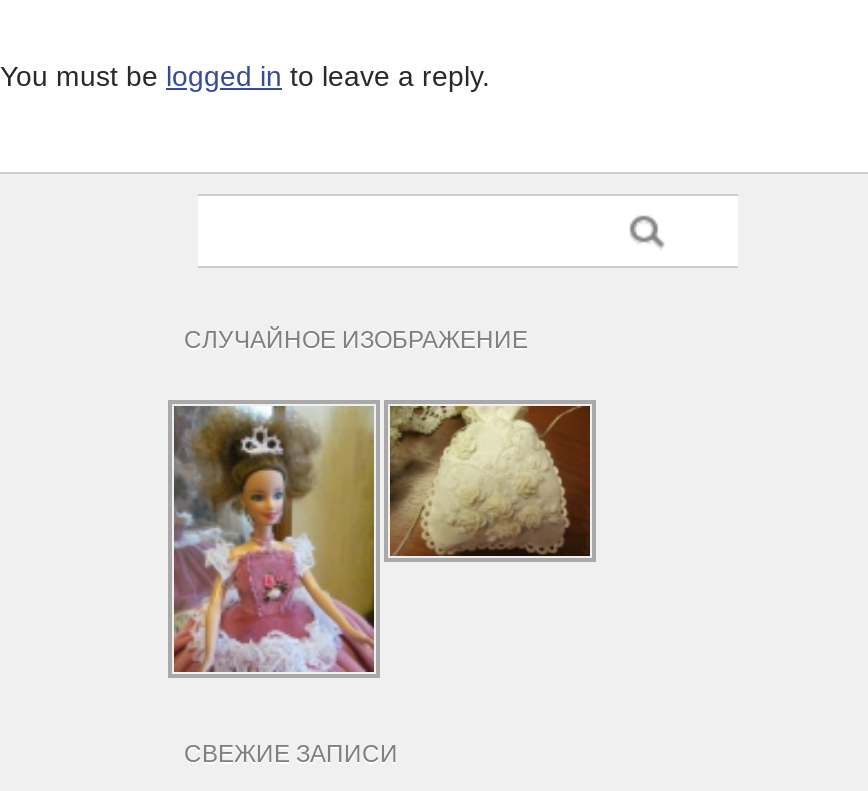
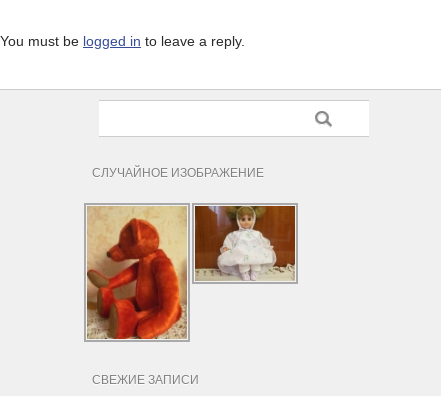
- [image]
+ [image]

- [image]
+ [image]
